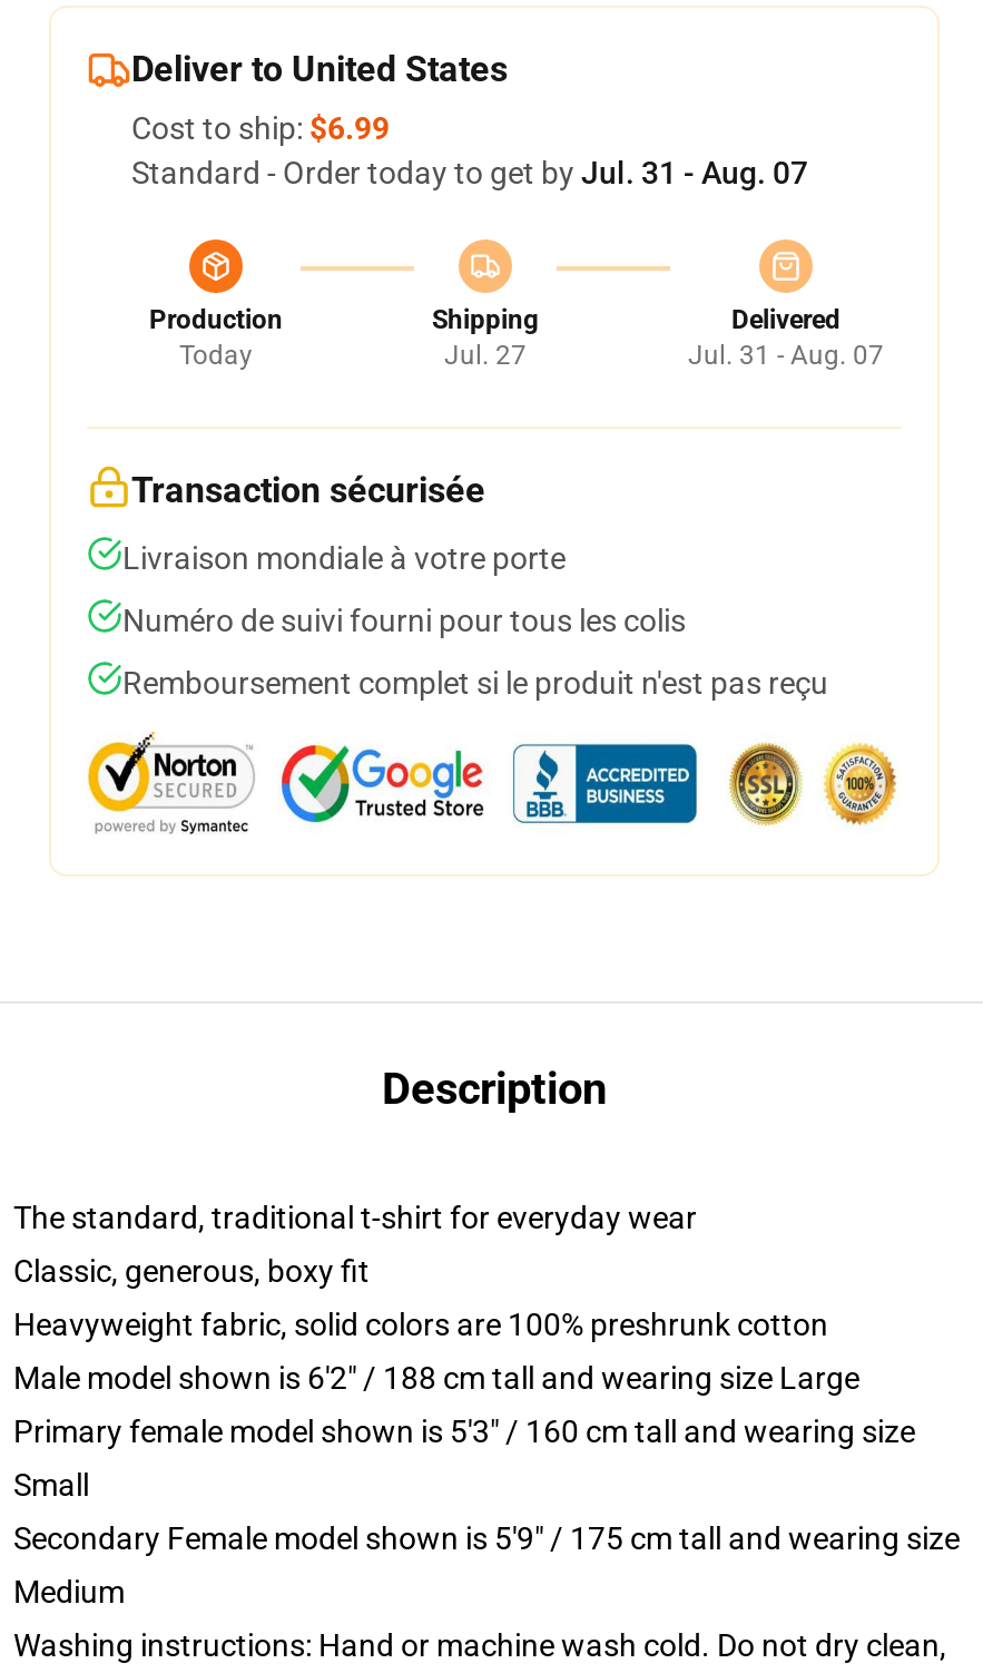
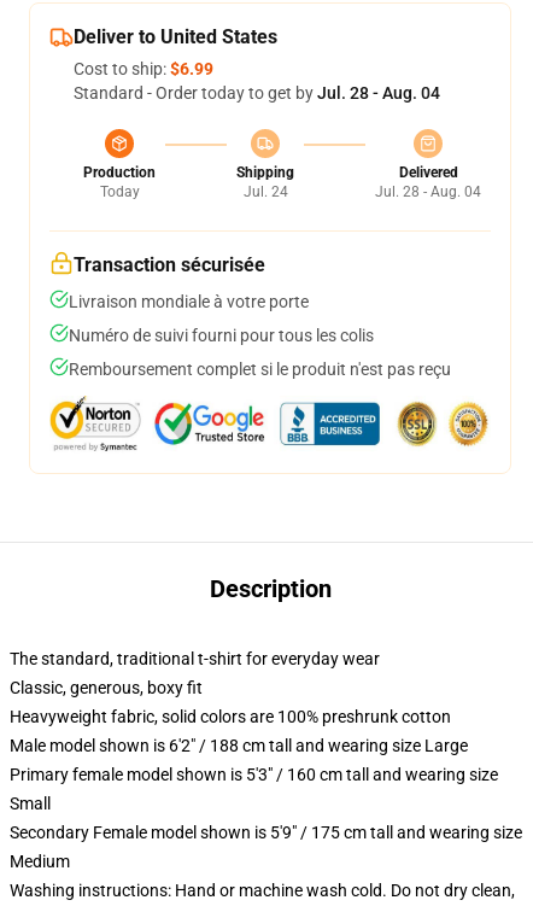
- Standard - Order today to get by Jul. 31 - Aug. 07
+ Standard - Order today to get by Jul. 28 - Aug. 04

- Jul. 27
+ Jul. 24

- Jul. 31 - Aug. 07
+ Jul. 28 - Aug. 04
